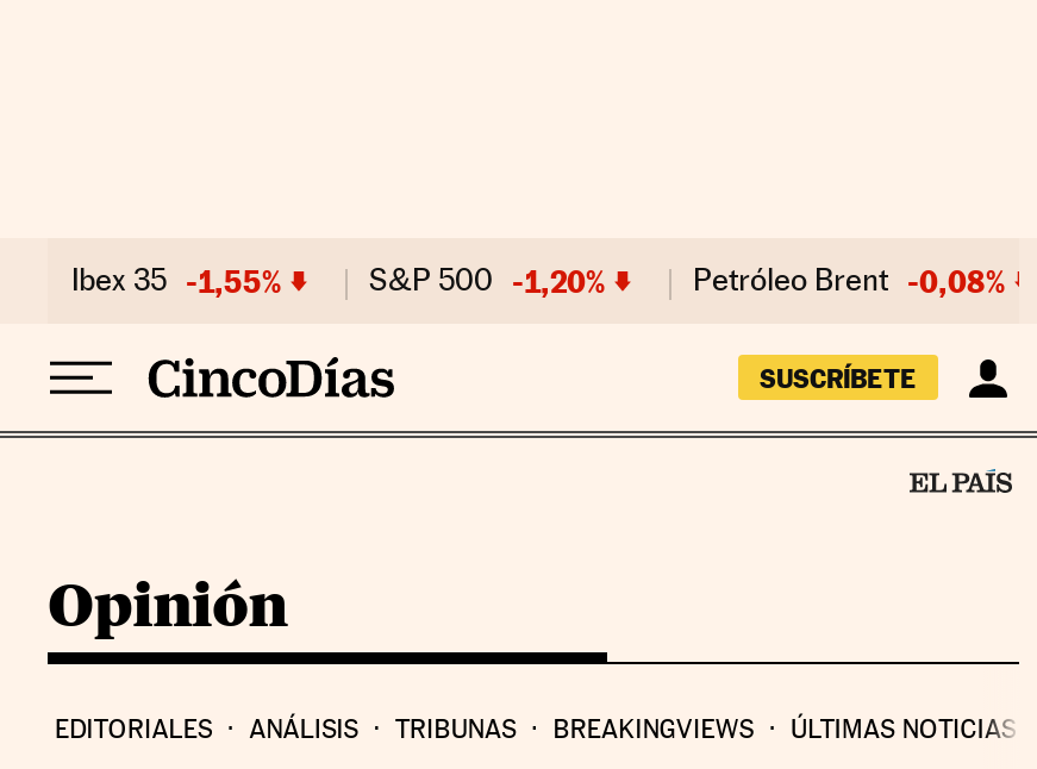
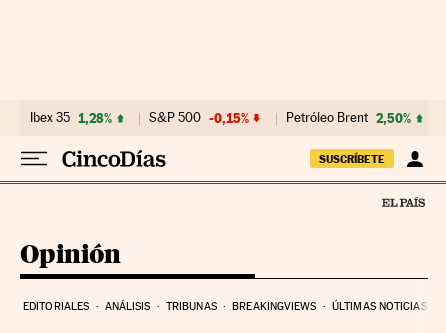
- Ibex 35 -1,55%
+ Ibex 35 1,28%

- S&P 500 -1,20%
+ S&P 500 -0,15%

- Petróleo Brent -0,08%
+ Petróleo Brent 2,50%
